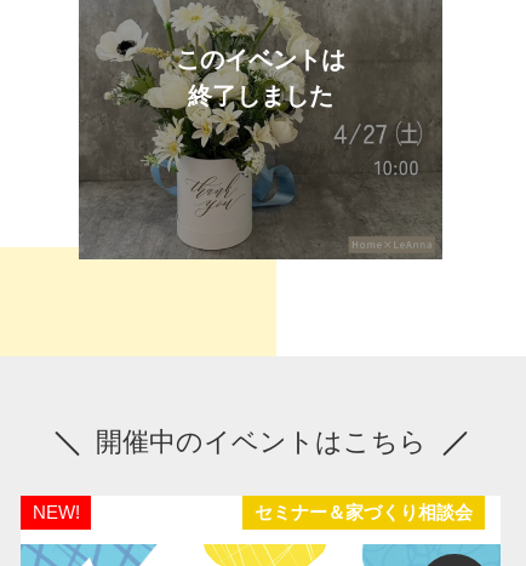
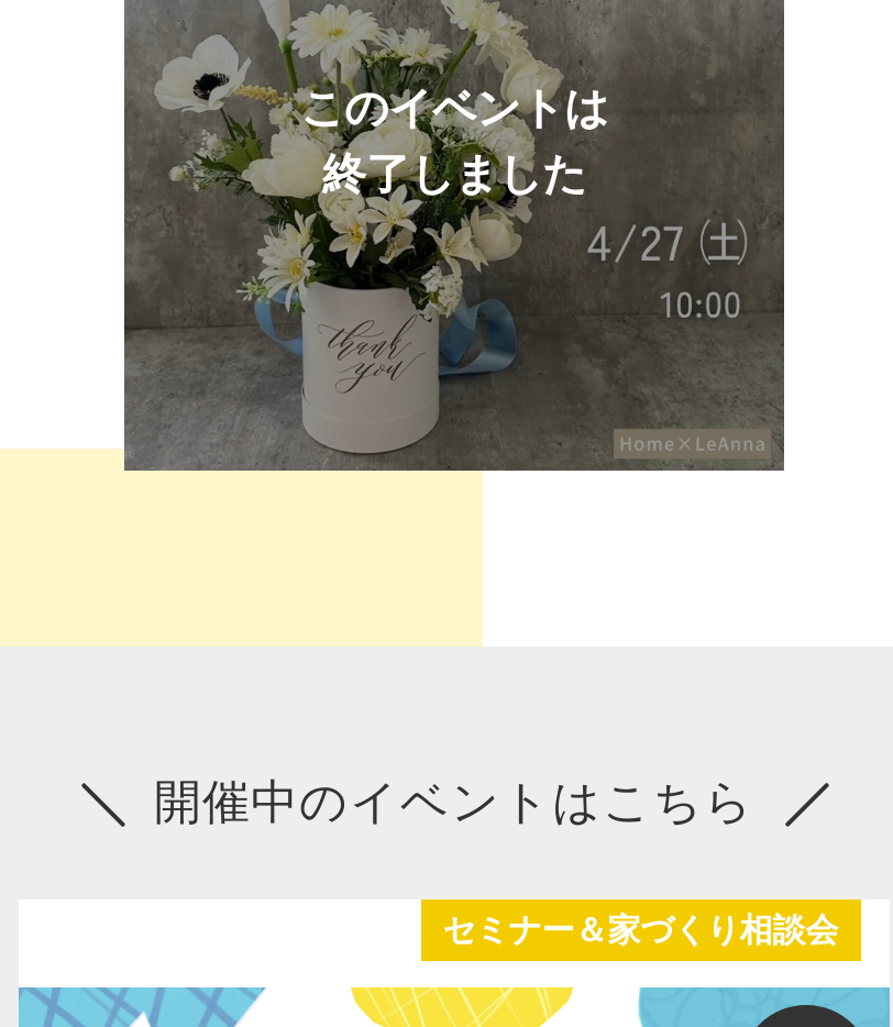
- NEW!
